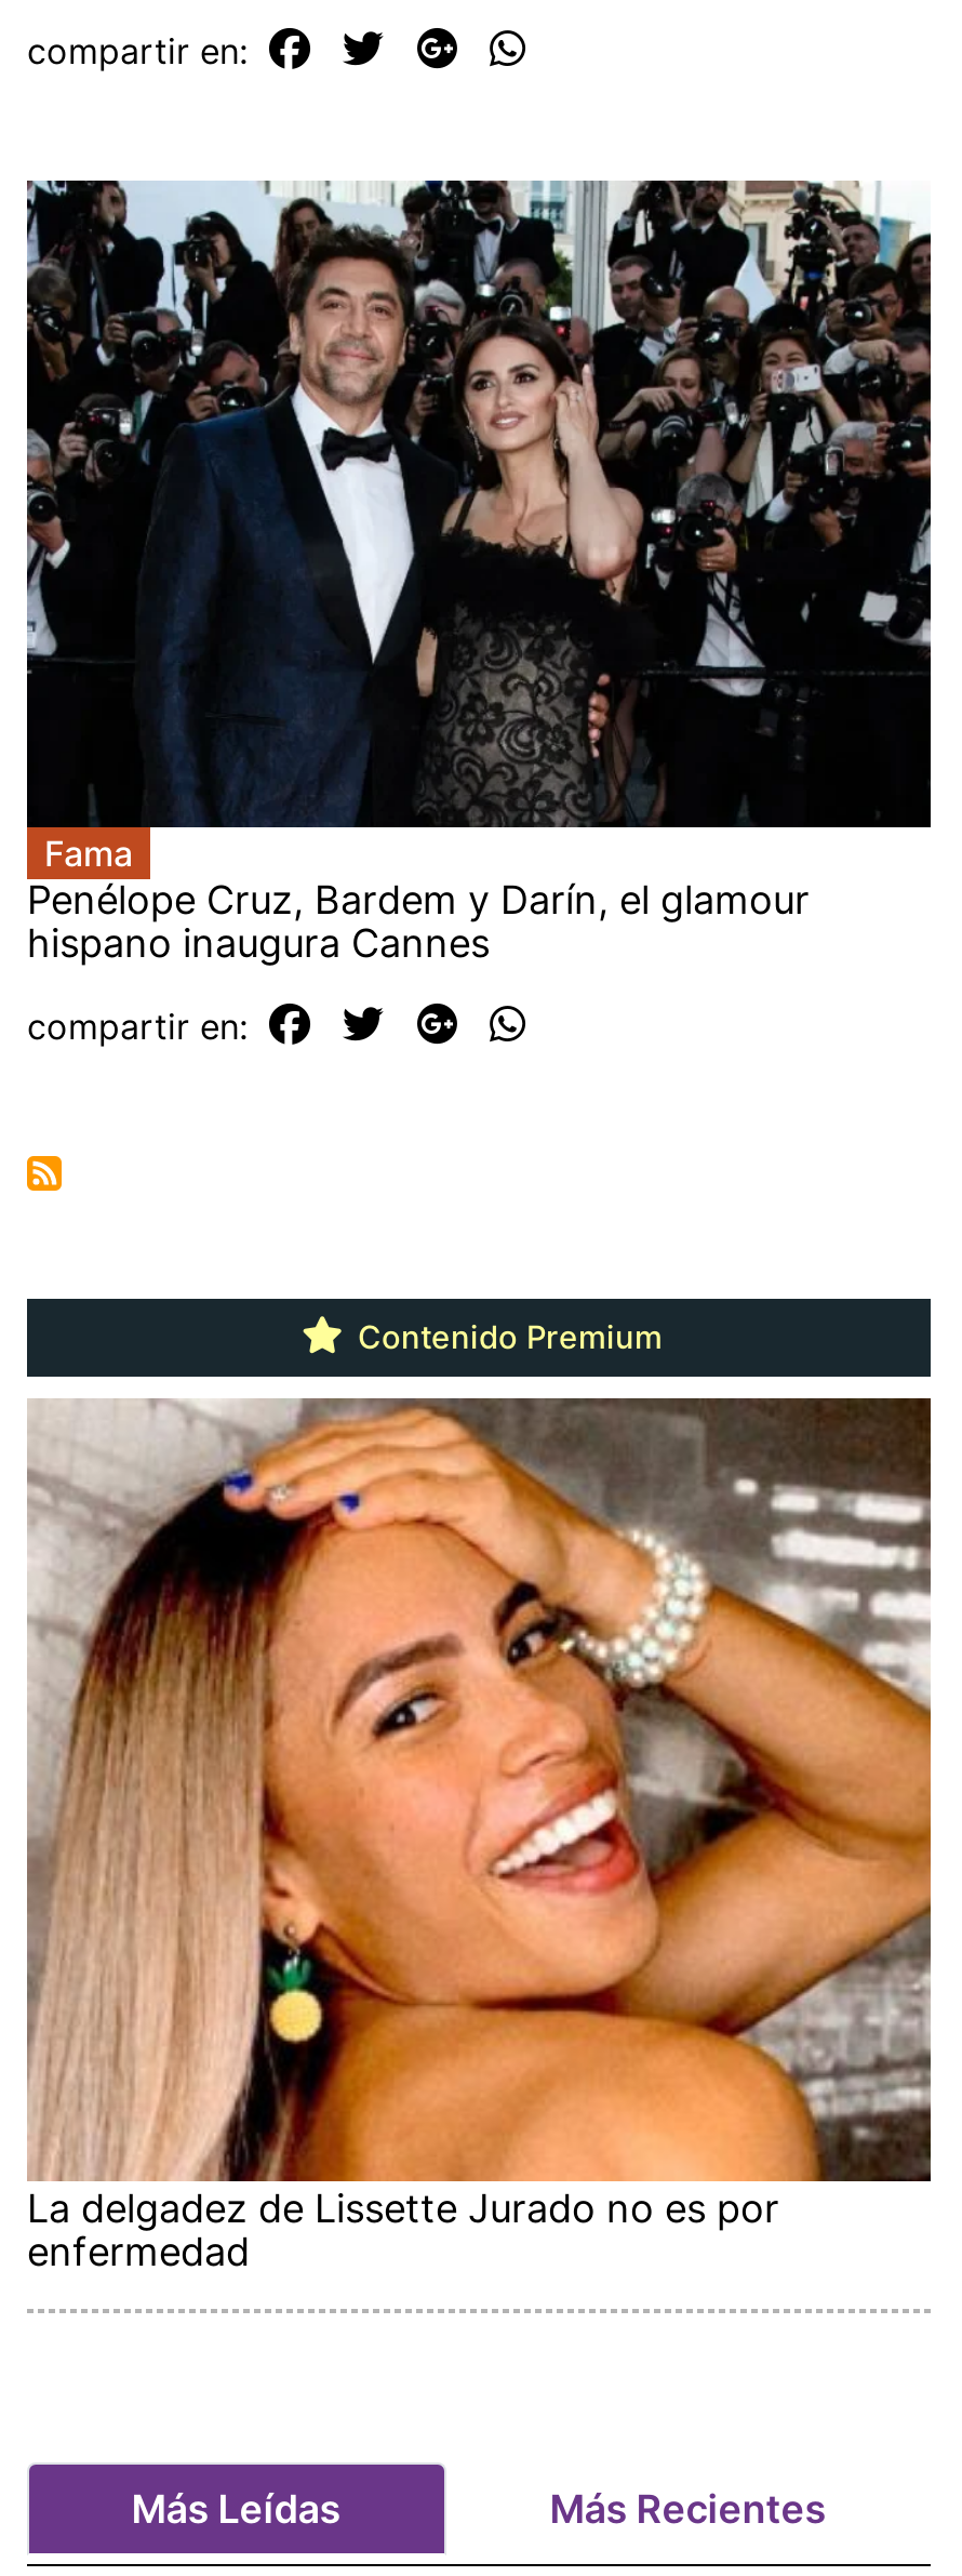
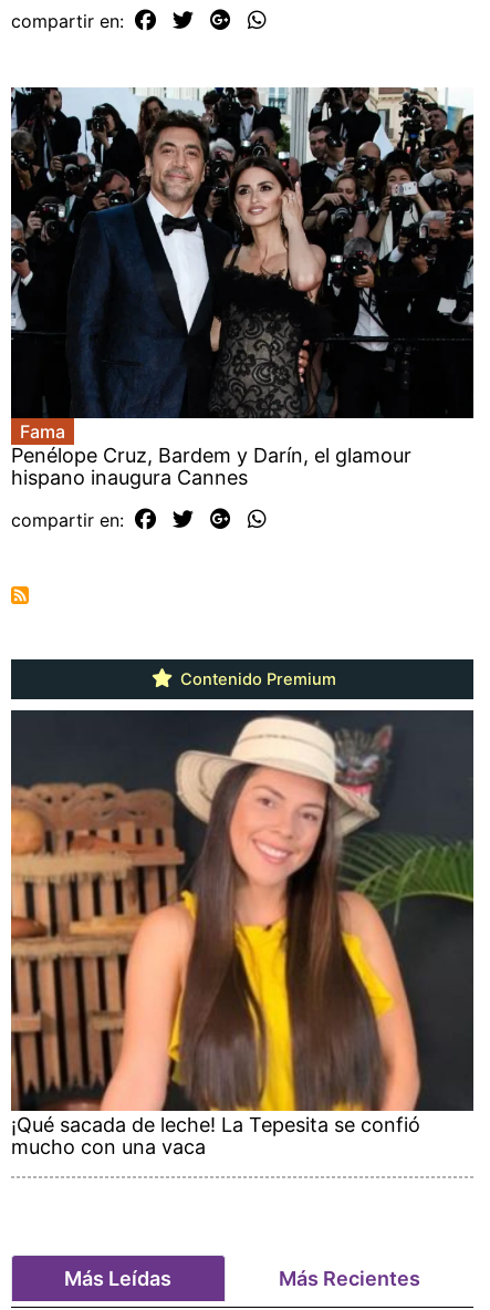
- [image]
- La delgadez de Lissette Jurado no es por
- enfermedad
+ [image]
+ ¡Qué sacada de leche! La Tepesita se confió
+ mucho con una vaca
